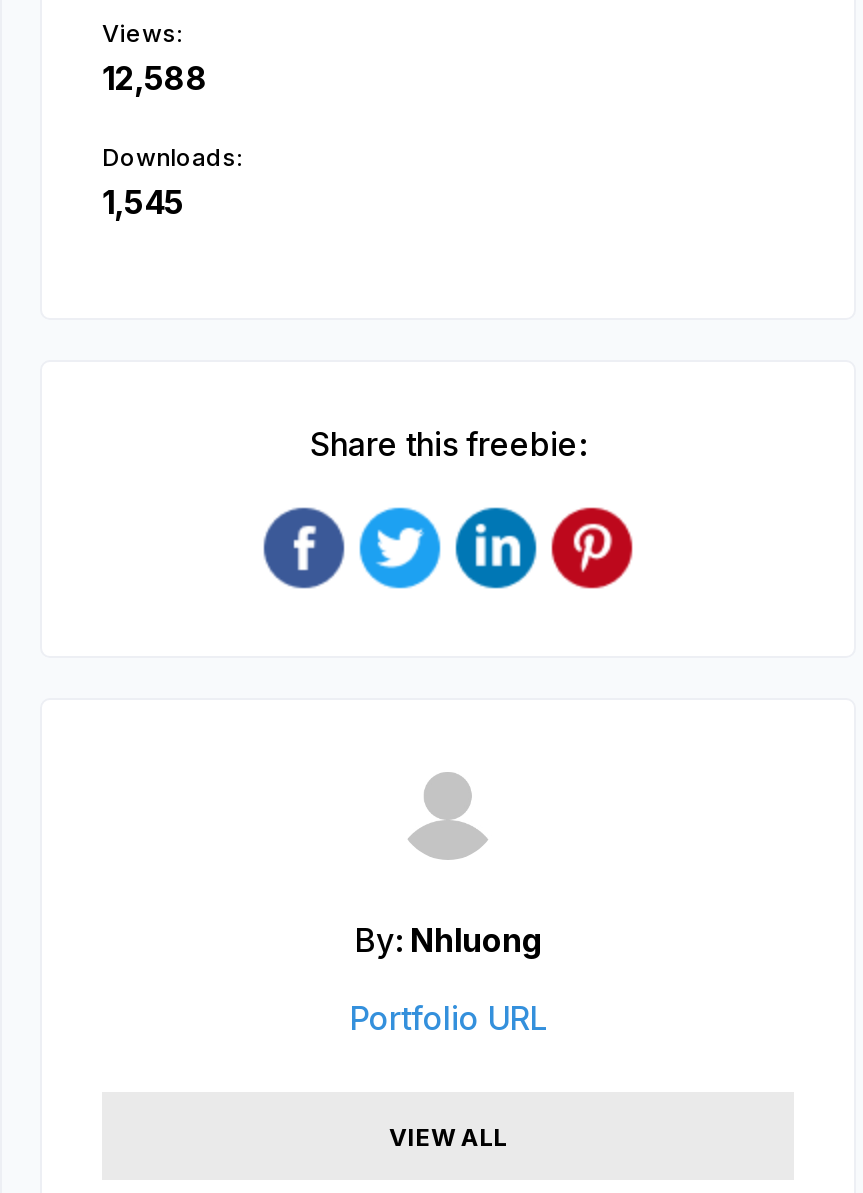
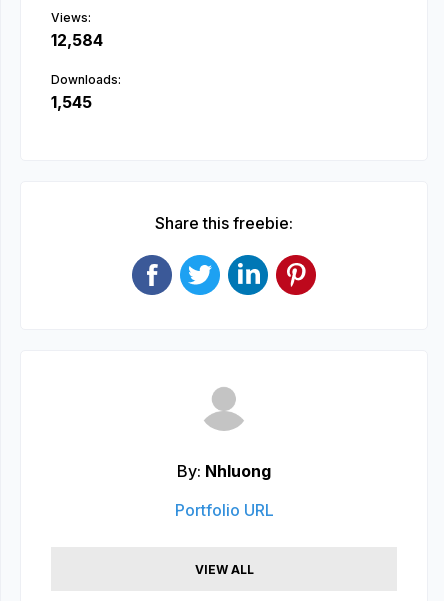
- 12,588
+ 12,584
